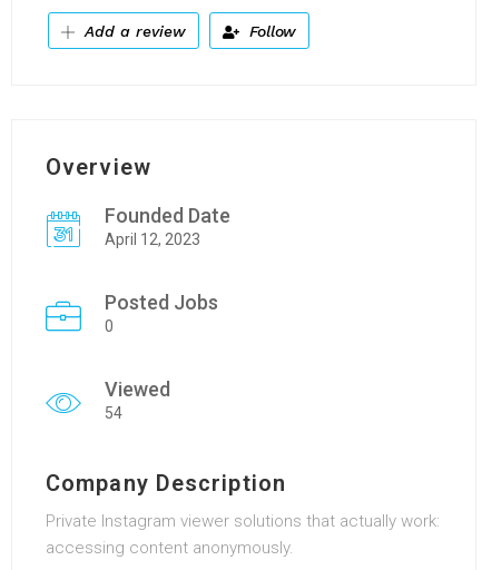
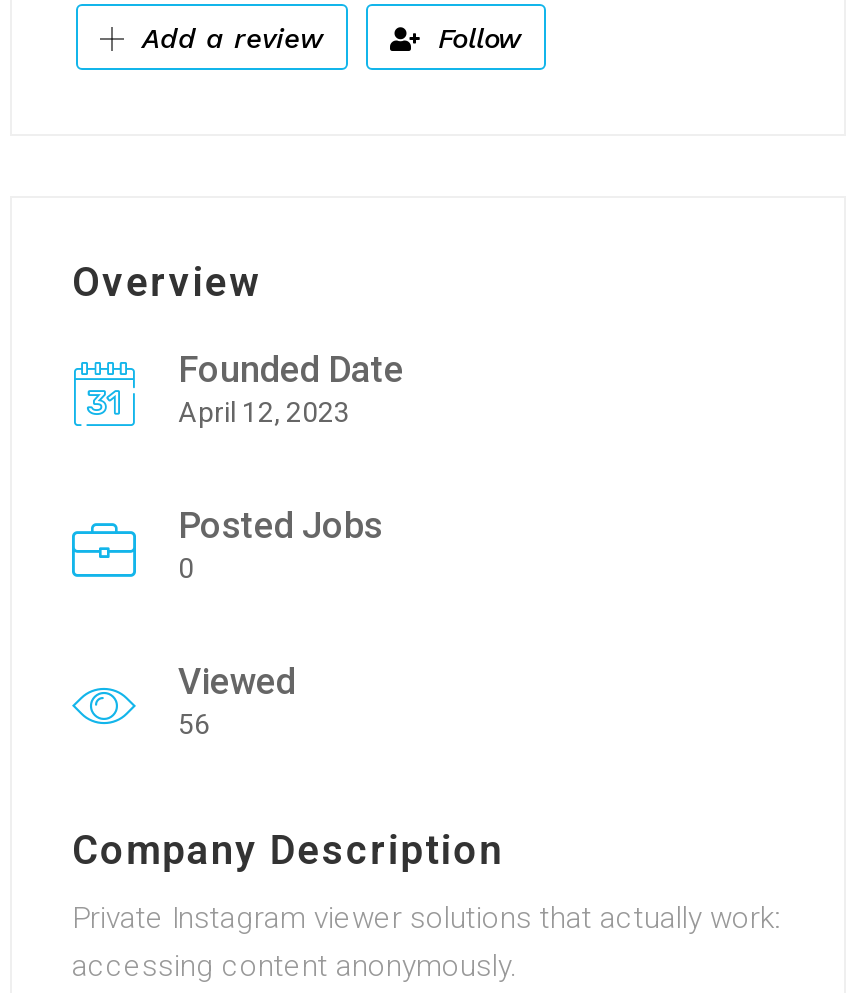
- 54
+ 56
